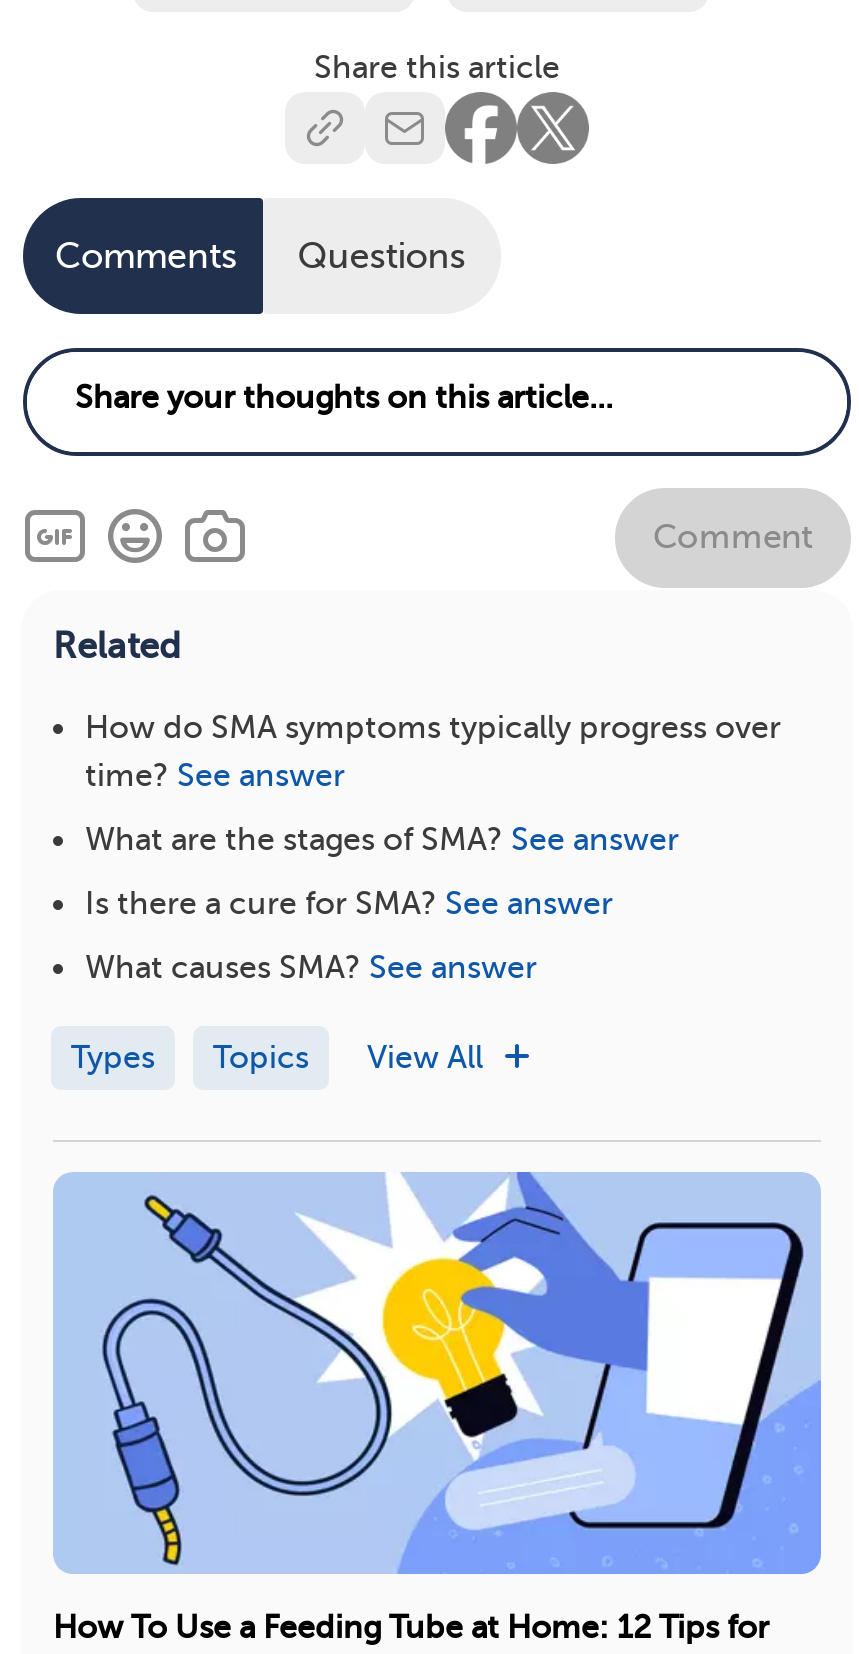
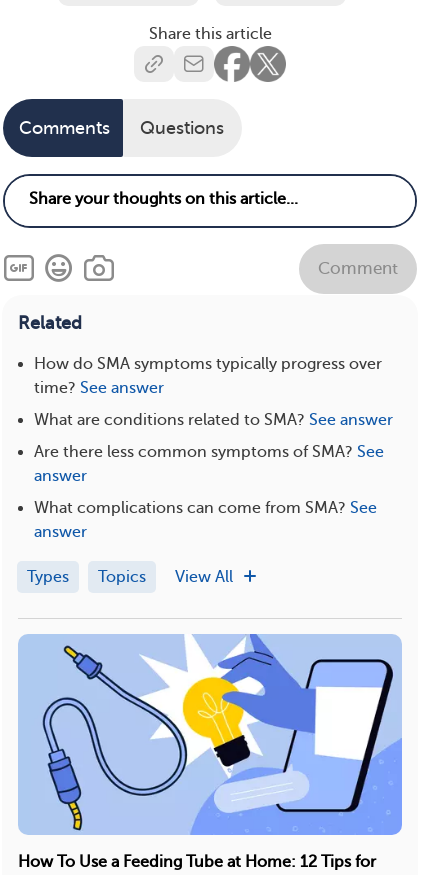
- What are the stages of SMA? See answer
+ What are conditions related to SMA? See answer

- Is there a cure for SMA? See answer
+ Are there less common symptoms of SMA? See
+ answer

- What causes SMA? See answer
+ What complications can come from SMA? See
+ answer
